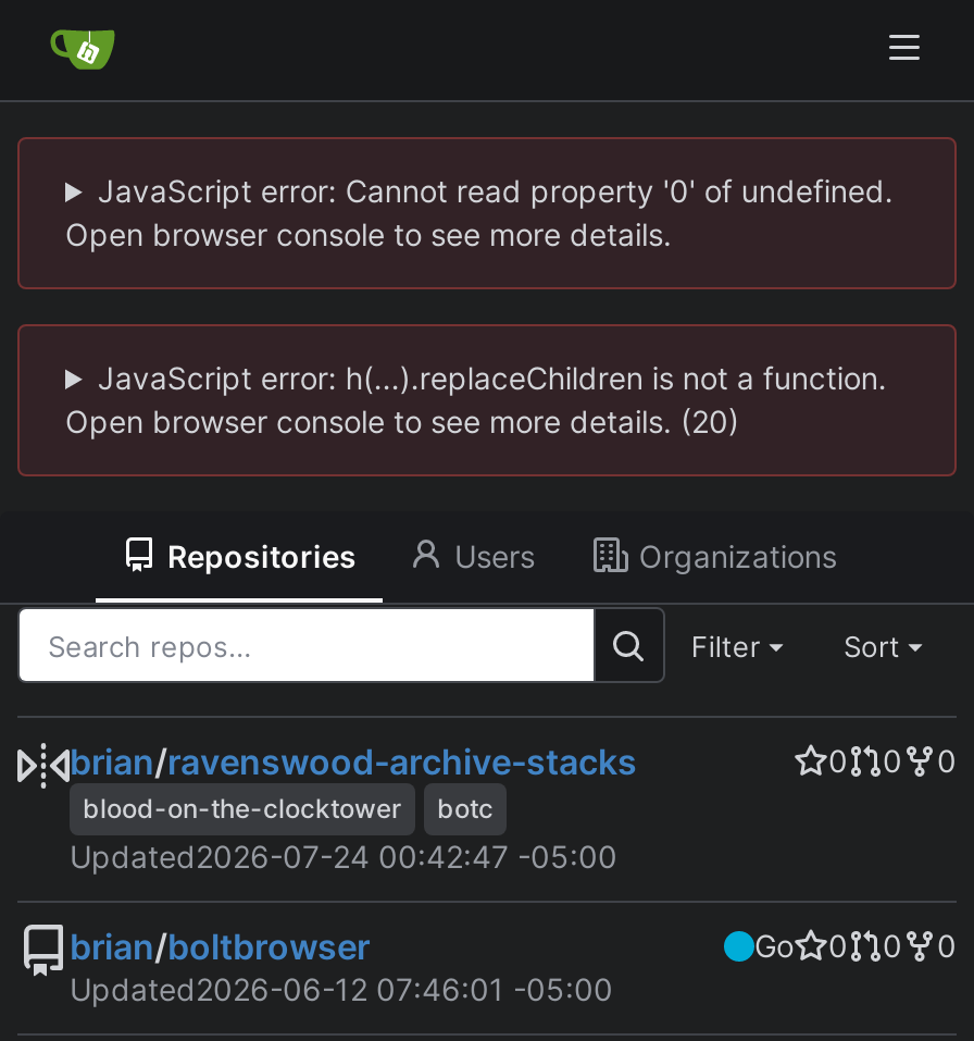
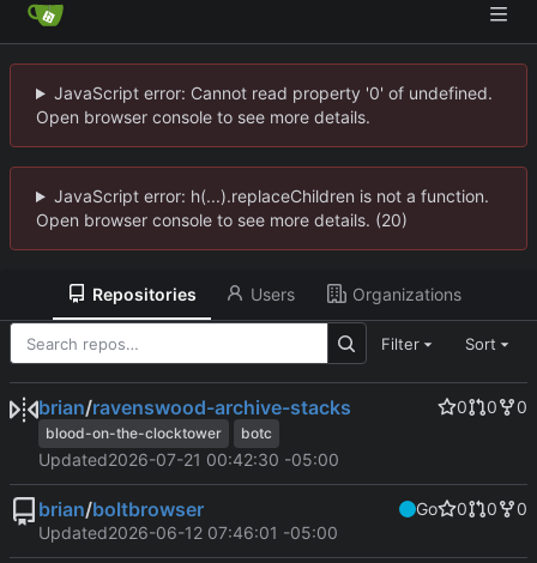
- Updated2026-07-24 00:42:47 -05:00
+ Updated2026-07-21 00:42:30 -05:00
